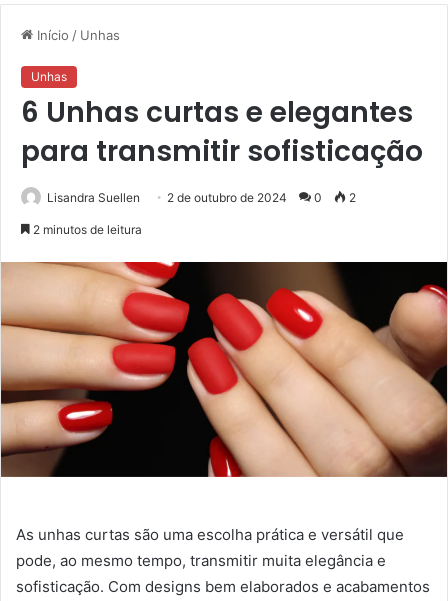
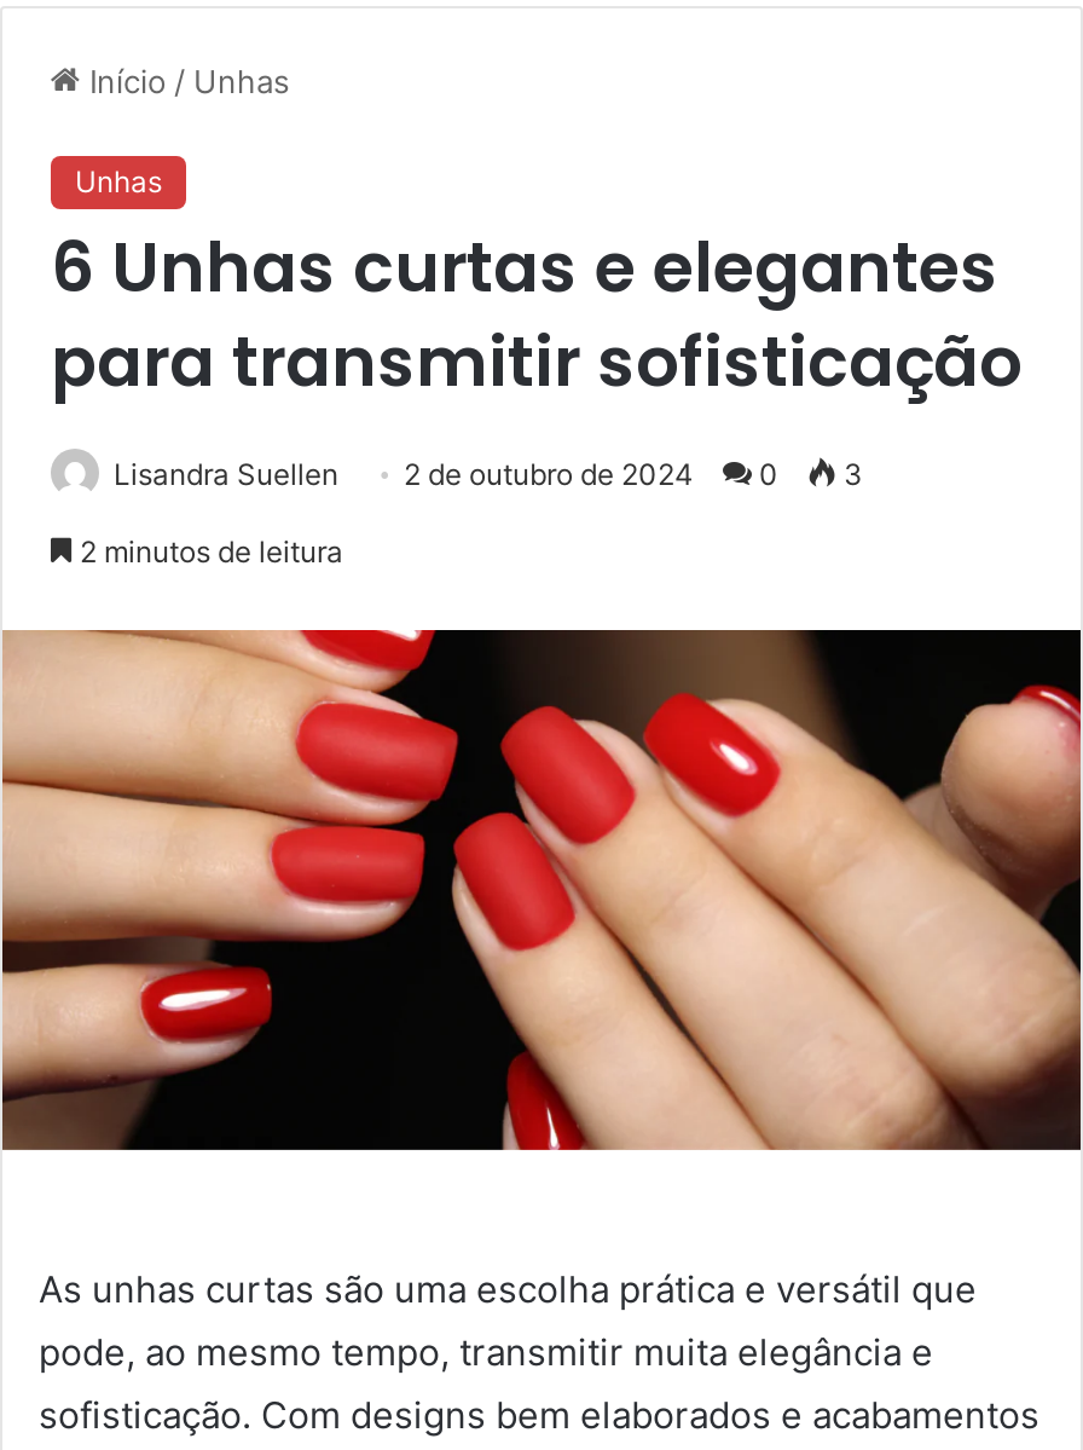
- Lisandra Suellen 2 de outubro de 2024 0 2
+ Lisandra Suellen 2 de outubro de 2024 0 3
